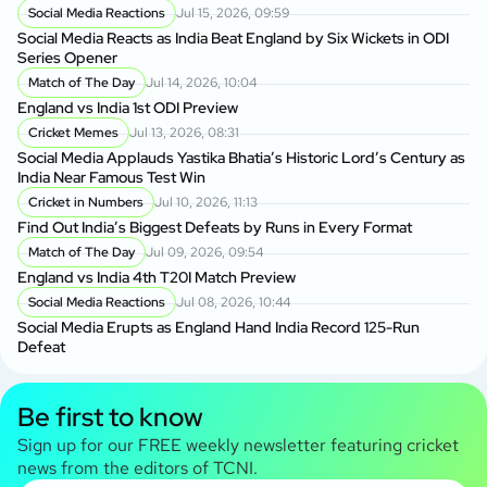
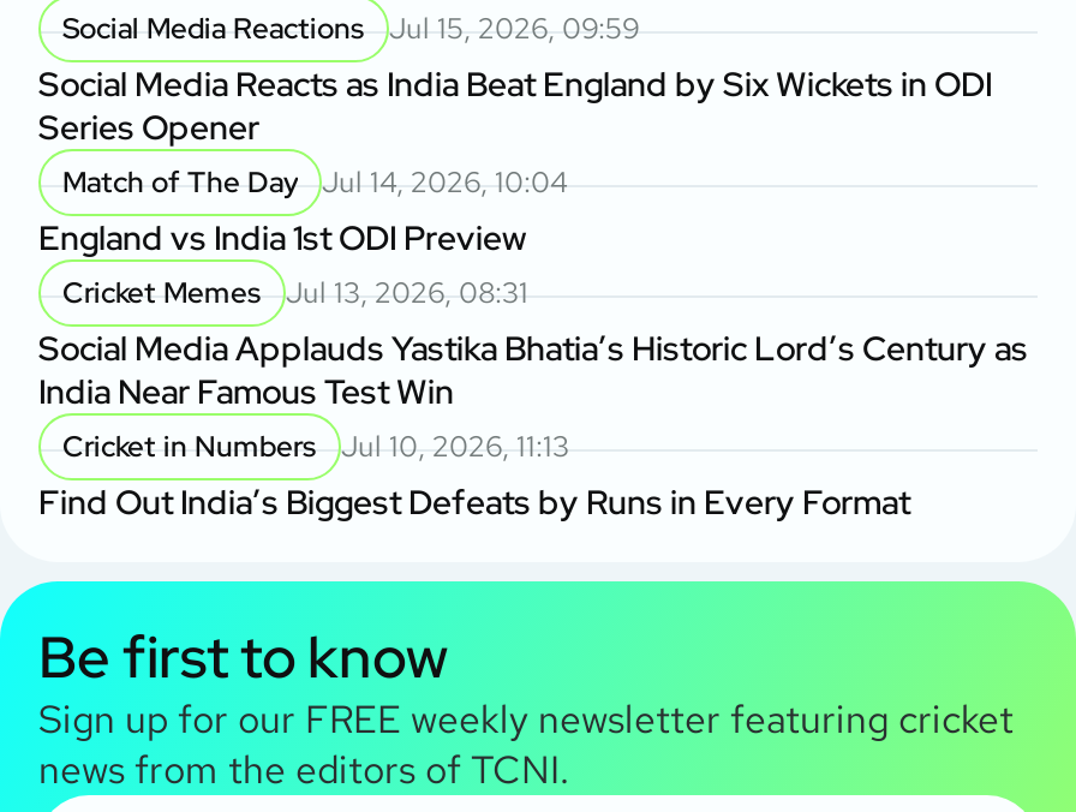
- Match of The Day
- Jul 09, 2026, 09:54
- England vs India 4th T20I Match Preview
- Social Media Reactions
- Jul 08, 2026, 10:44
- Social Media Erupts as England Hand India Record 125-Run
- Defeat
